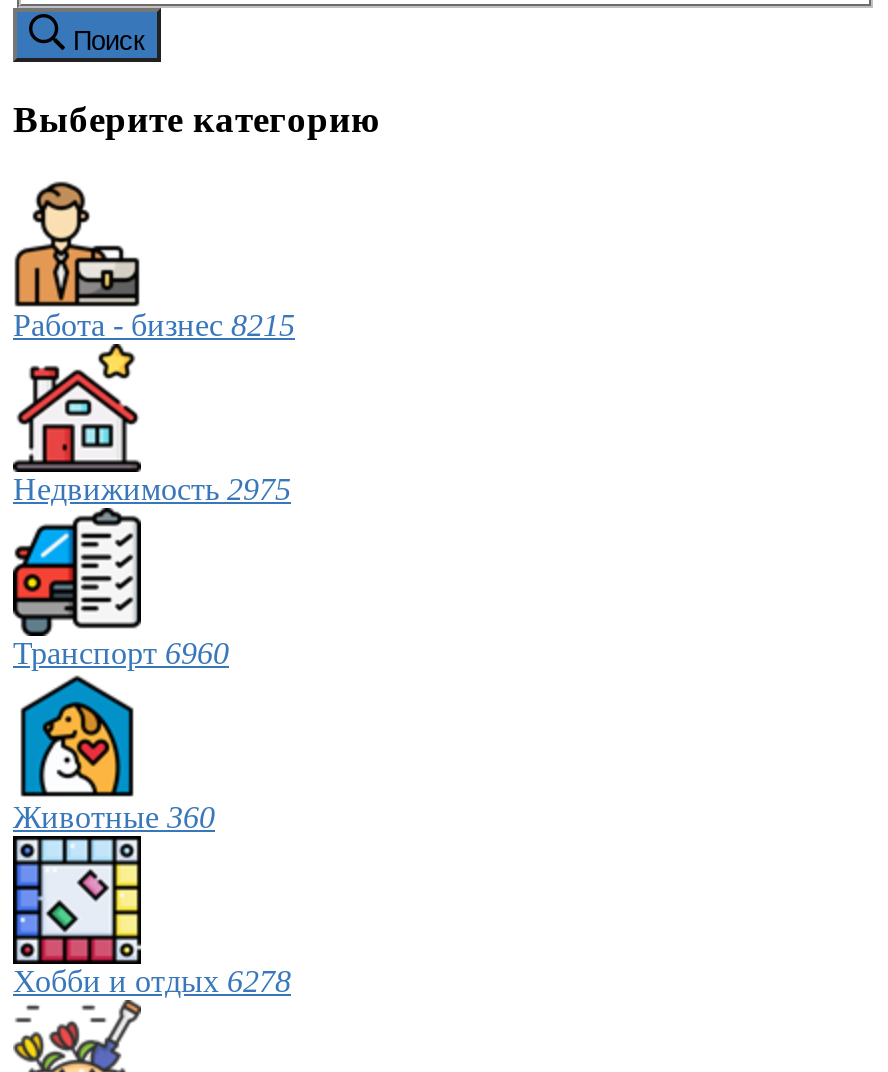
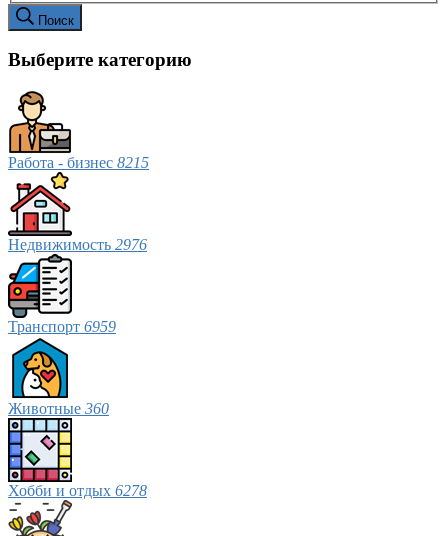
- Недвижимость 2975
+ Недвижимость 2976

- Транспорт 6960
+ Транспорт 6959
